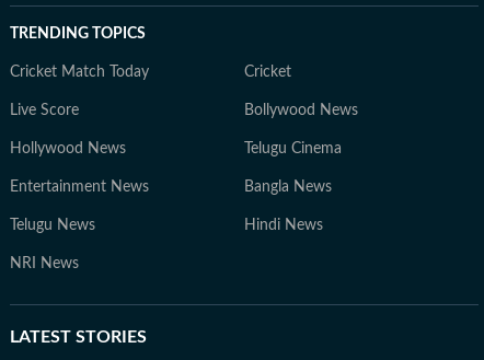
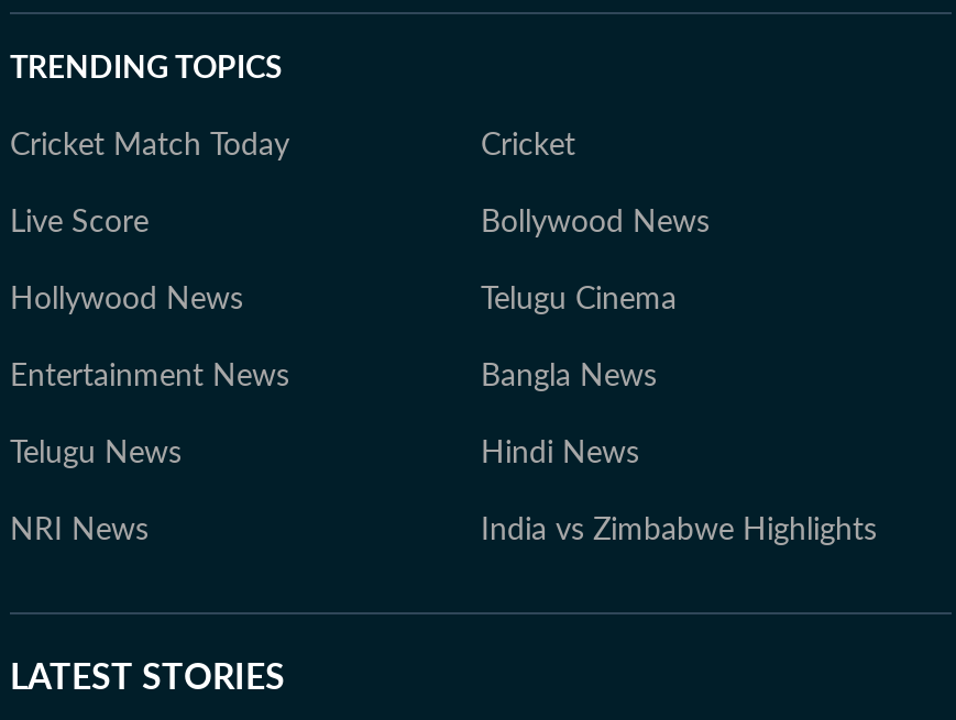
+ India vs Zimbabwe Highlights
